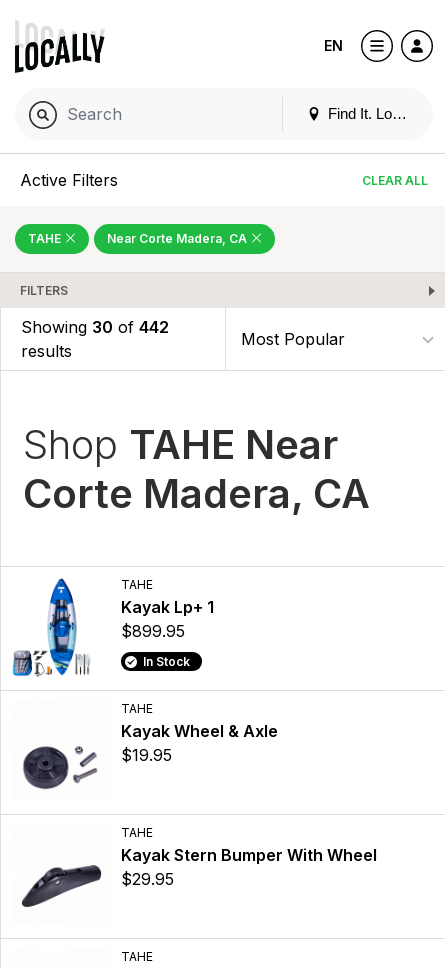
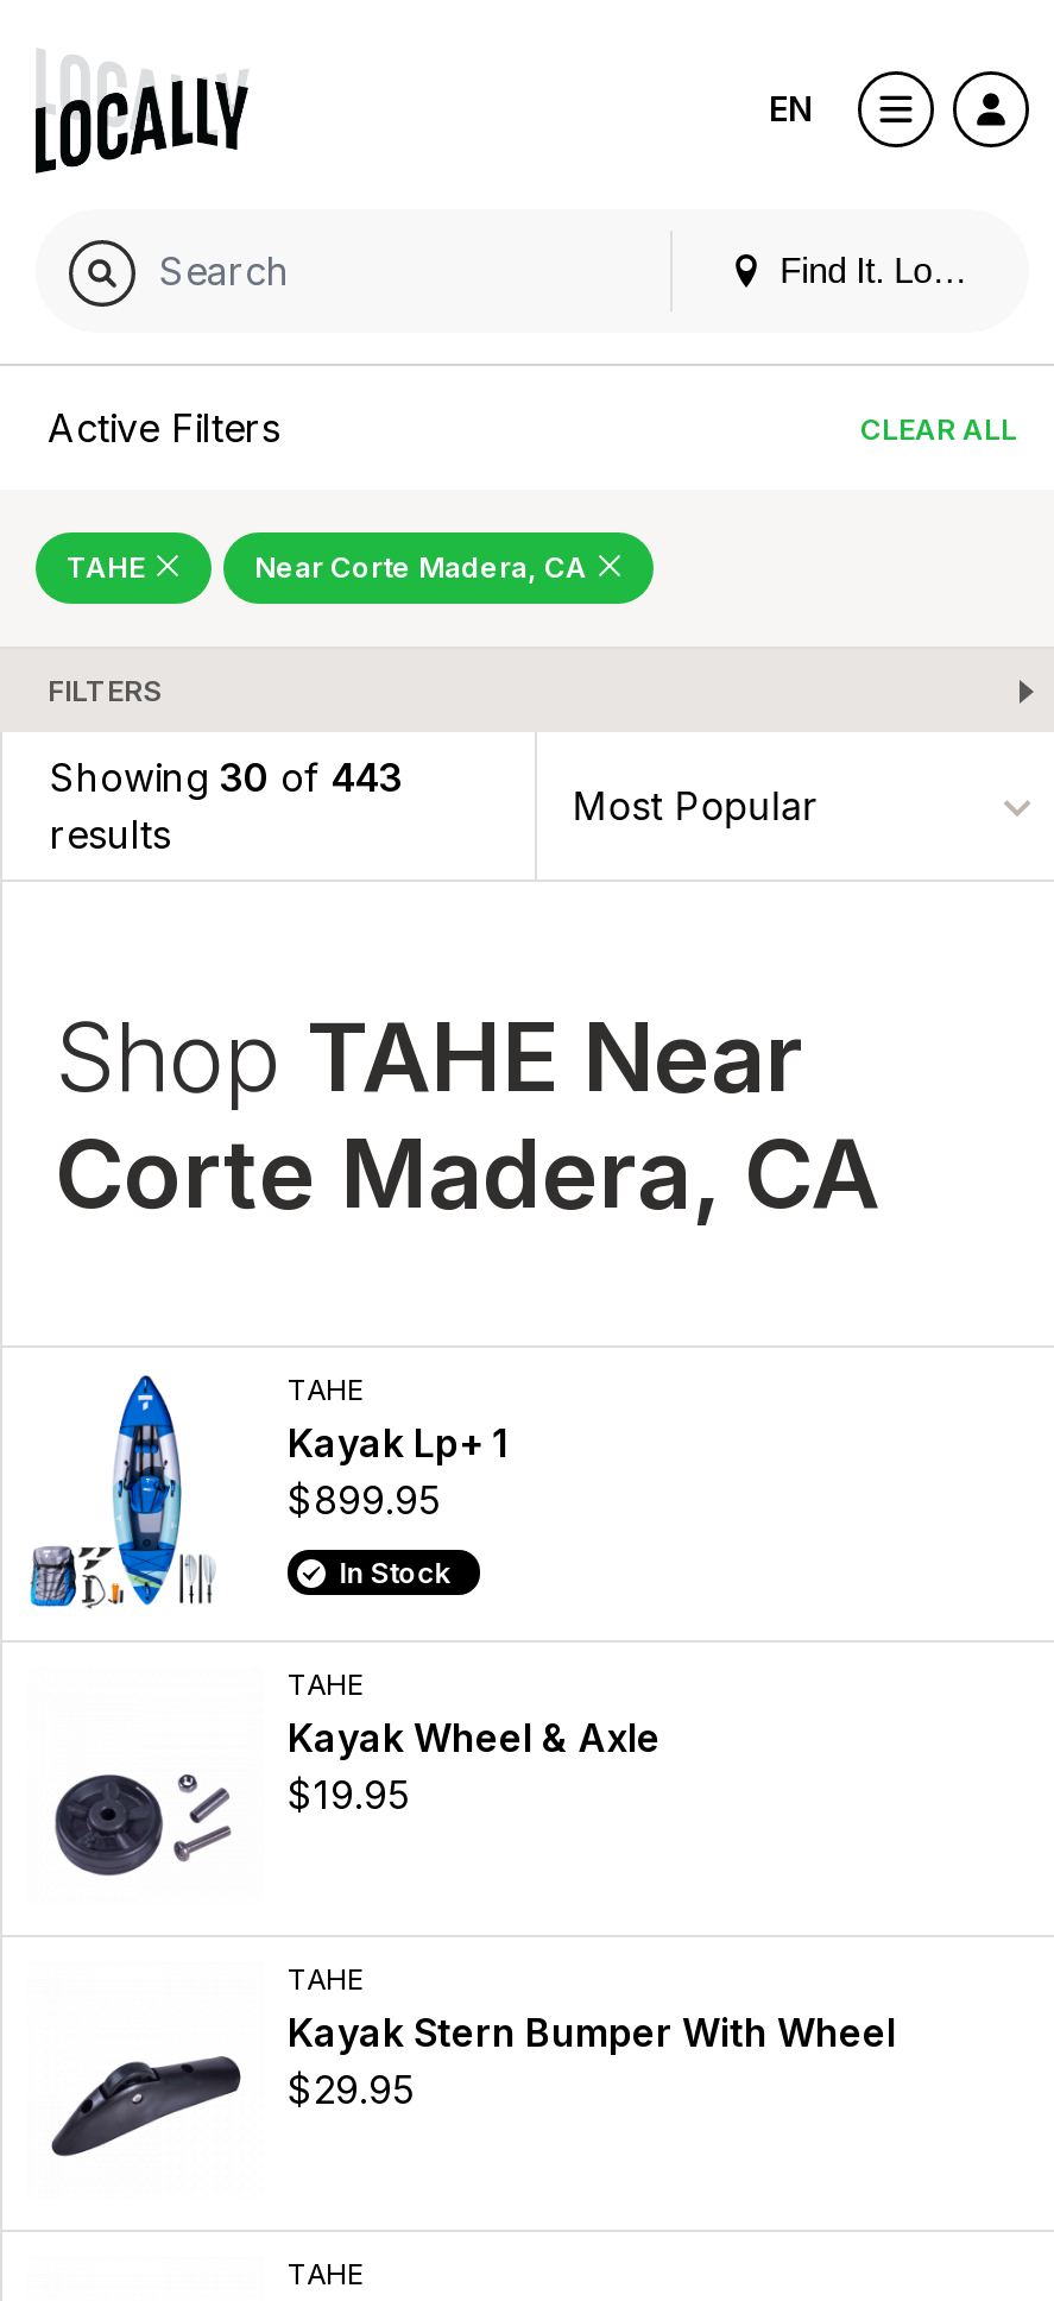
- Showing 30 of 442
+ Showing 30 of 443
